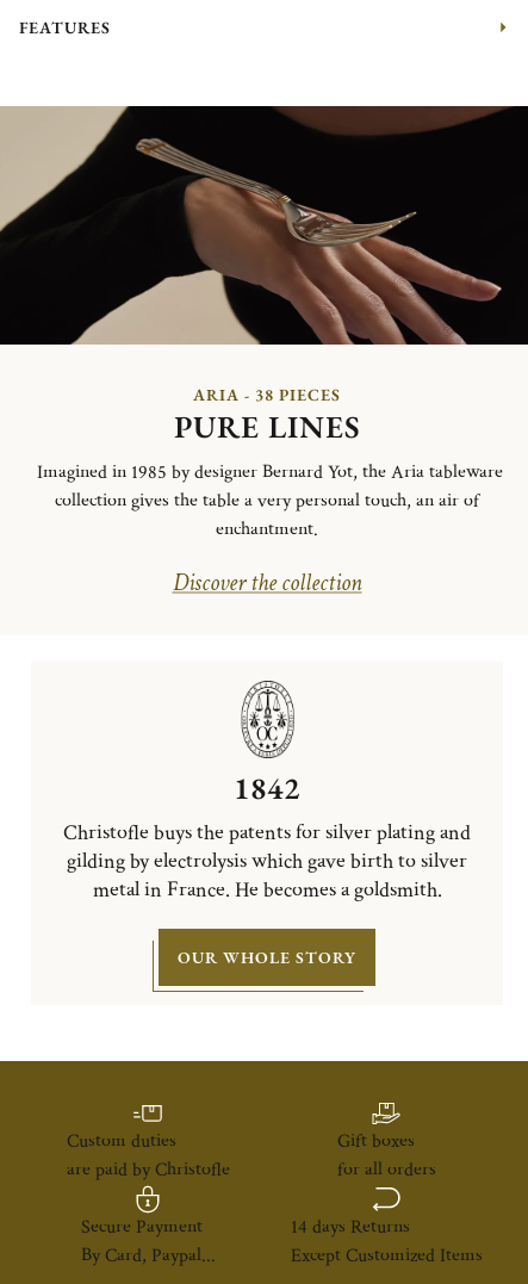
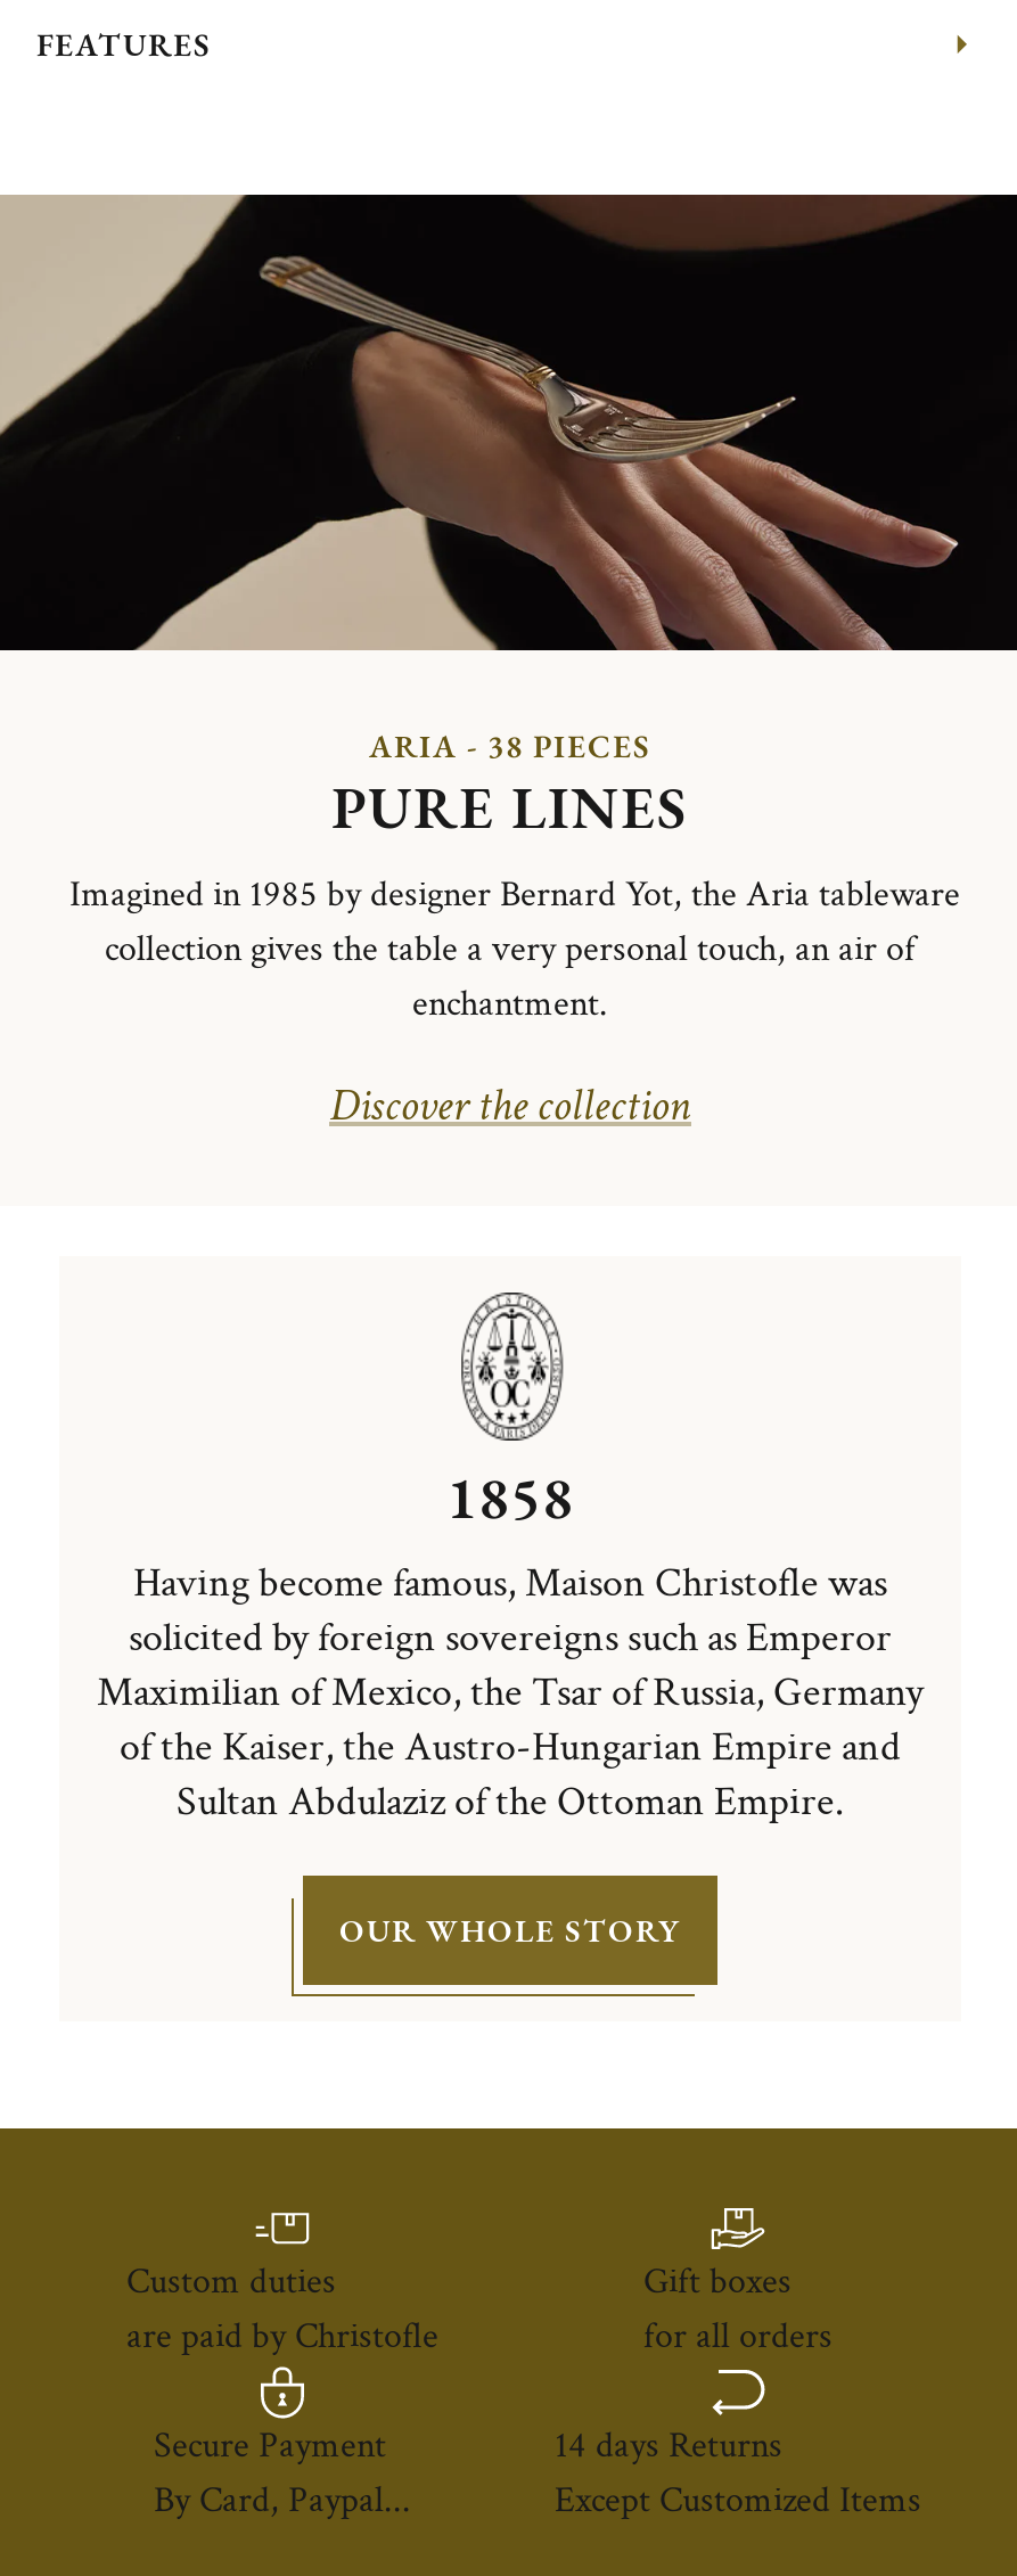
- 1842
- Christofle buys the patents for silver plating and
- gilding by electrolysis which gave birth to silver
- metal in France. He becomes a goldsmith.
+ 1858
+ Having become famous, Maison Christofle was
+ solicited by foreign sovereigns such as Emperor
+ Maximilian of Mexico, the Tsar of Russia, Germany
+ of the Kaiser, the Austro-Hungarian Empire and
+ Sultan Abdulaziz of the Ottoman Empire.
